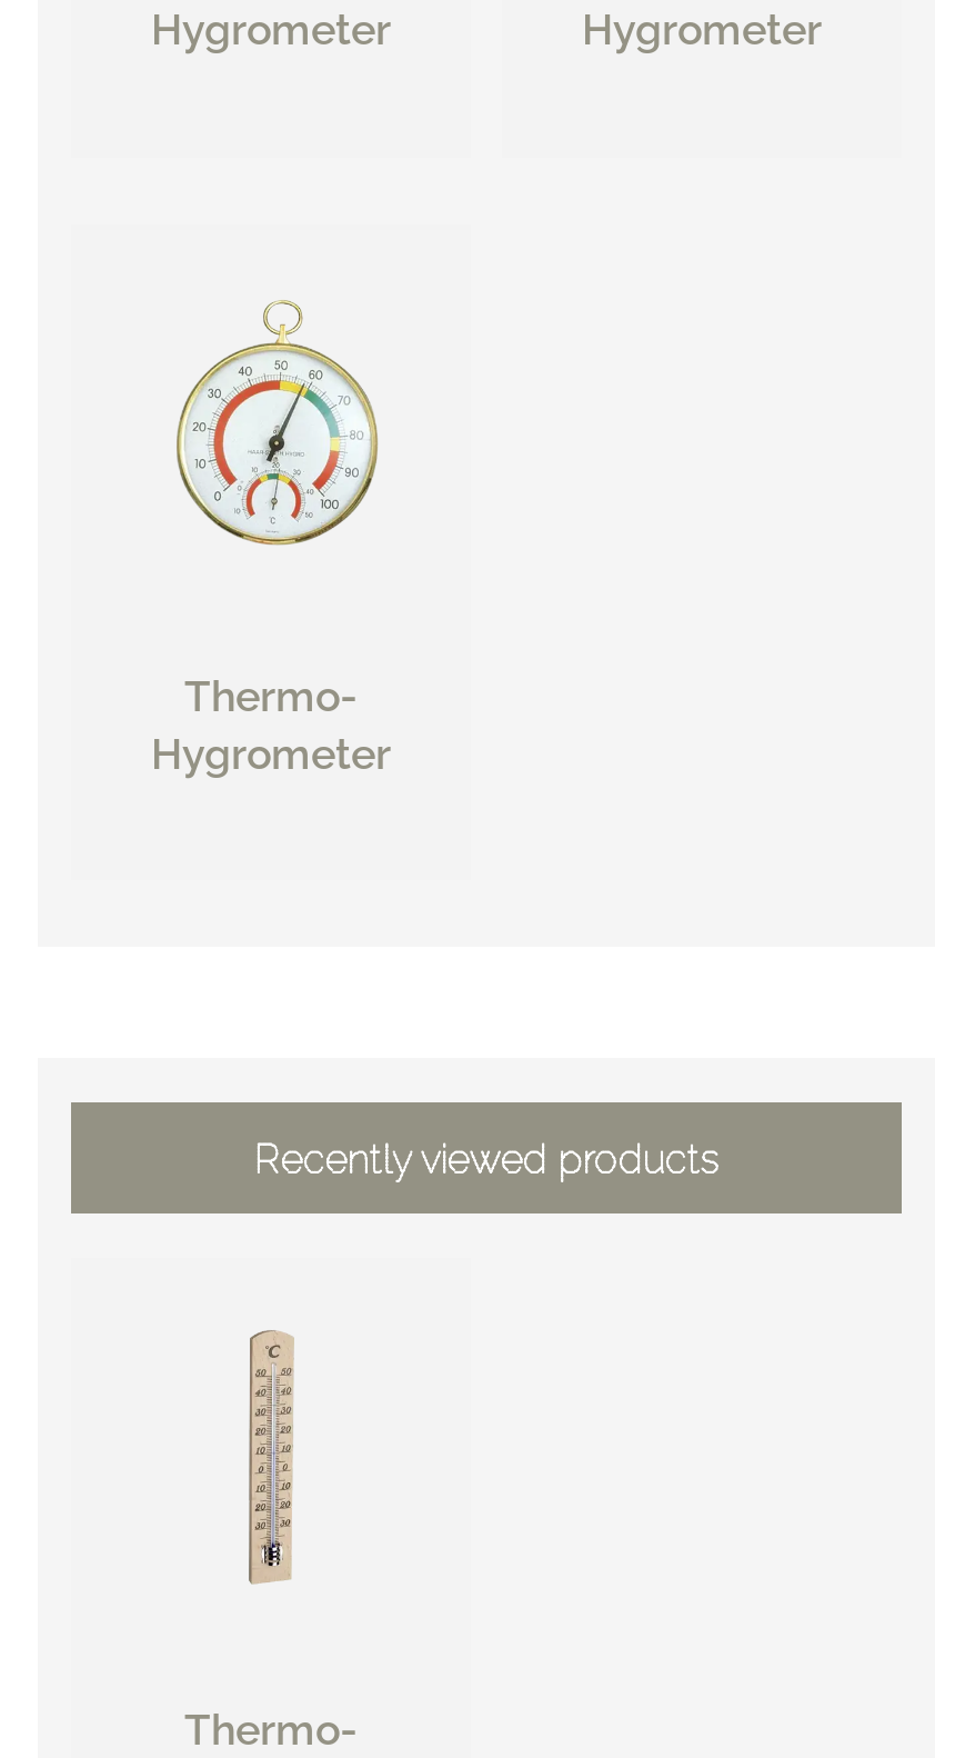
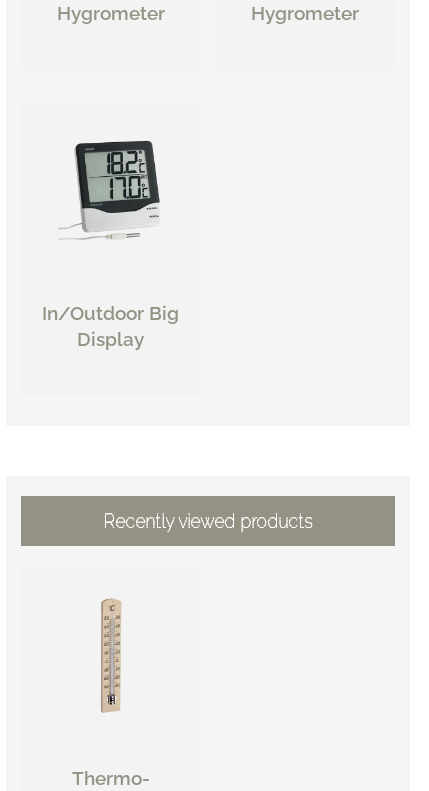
- [image]
+ [image]

- Thermo-
- Hygrometer
+ In/Outdoor Big
+ Display
